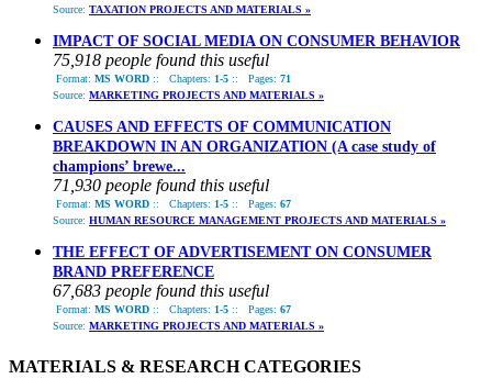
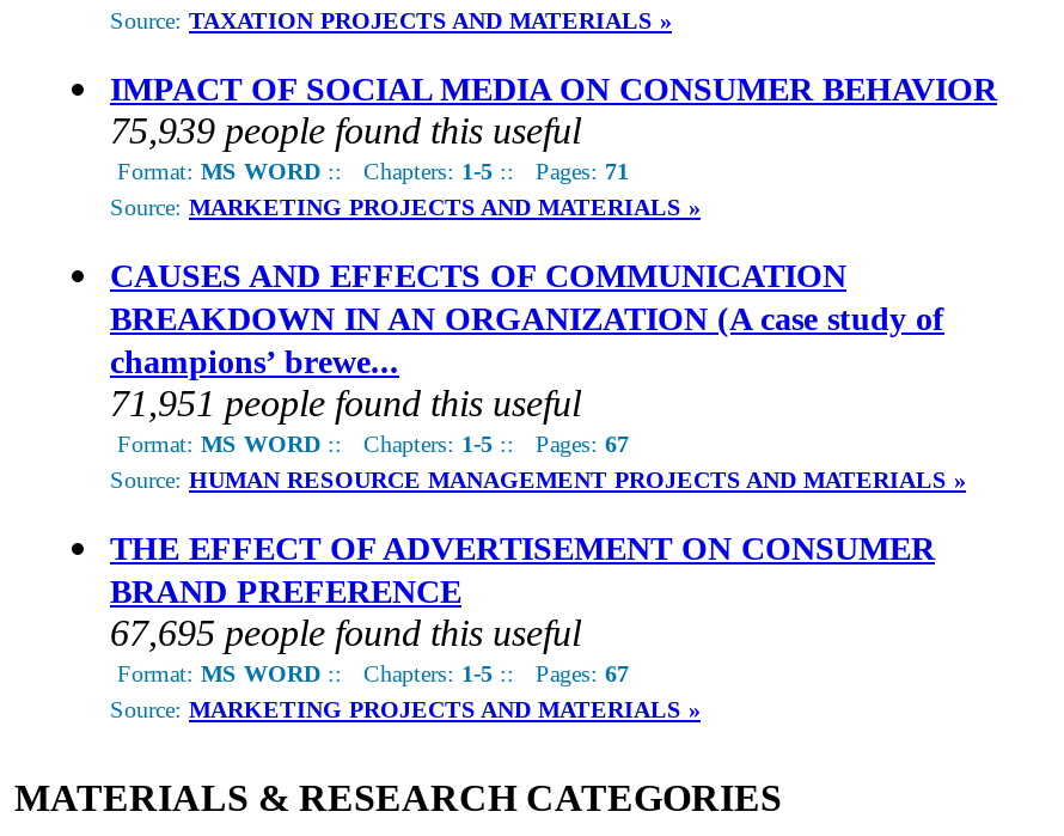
- 75,918 people found this useful
+ 75,939 people found this useful

- 71,930 people found this useful
+ 71,951 people found this useful

- 67,683 people found this useful
+ 67,695 people found this useful
